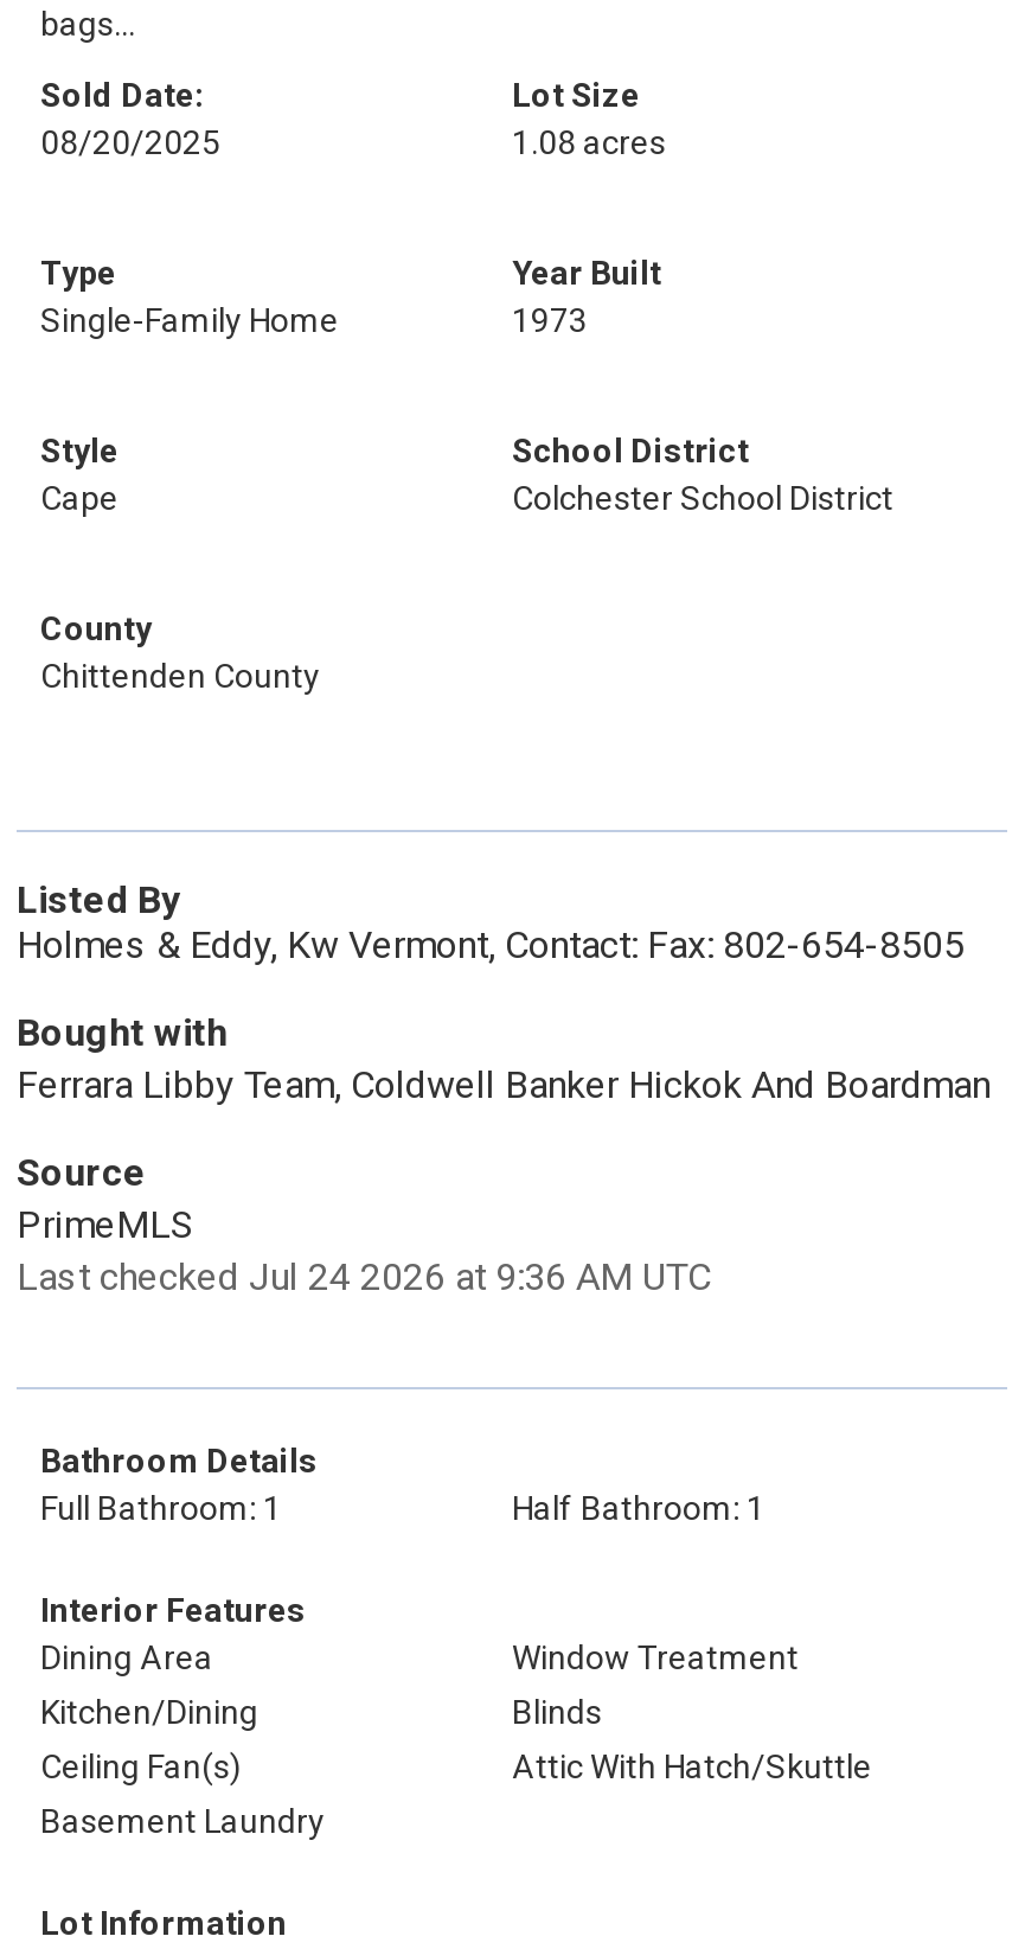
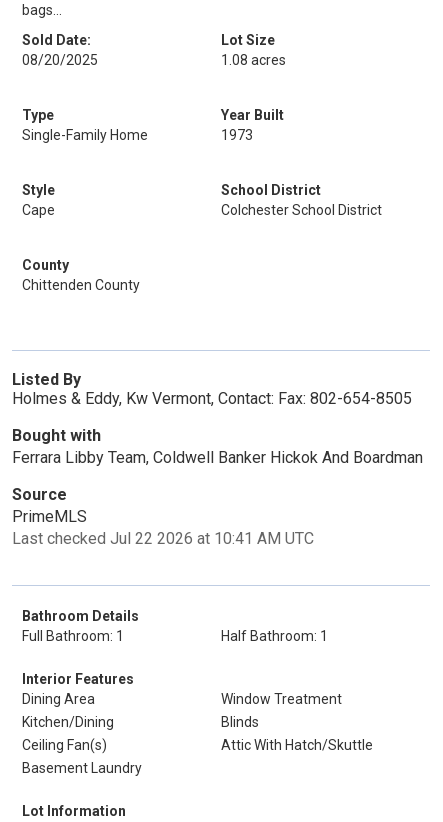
- Last checked Jul 24 2026 at 9:36 AM UTC
+ Last checked Jul 22 2026 at 10:41 AM UTC
